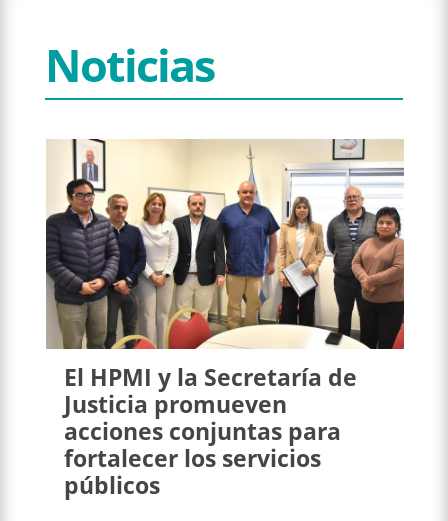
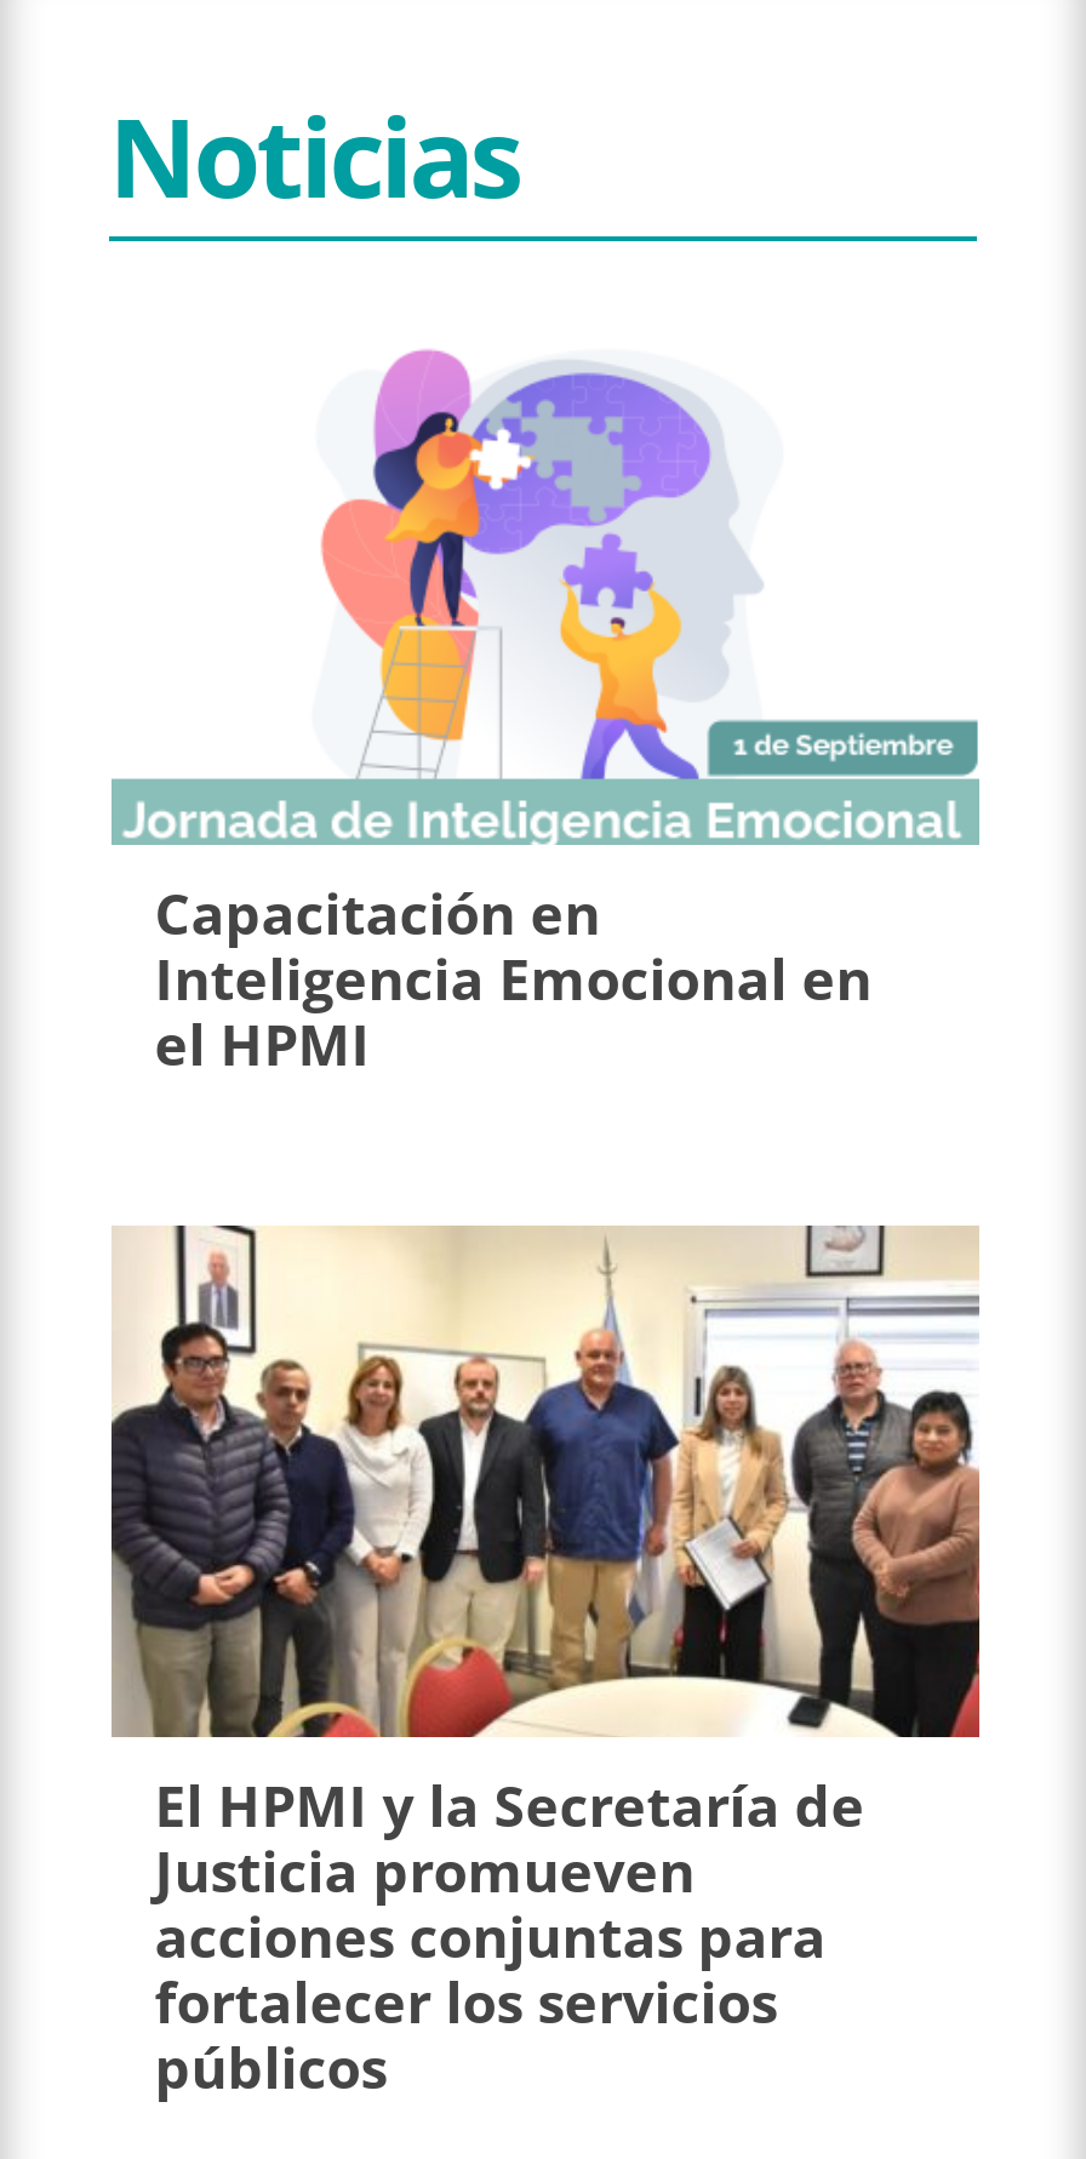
+ [image]
+ Capacitación en
+ Inteligencia Emocional en
+ el HPMI
